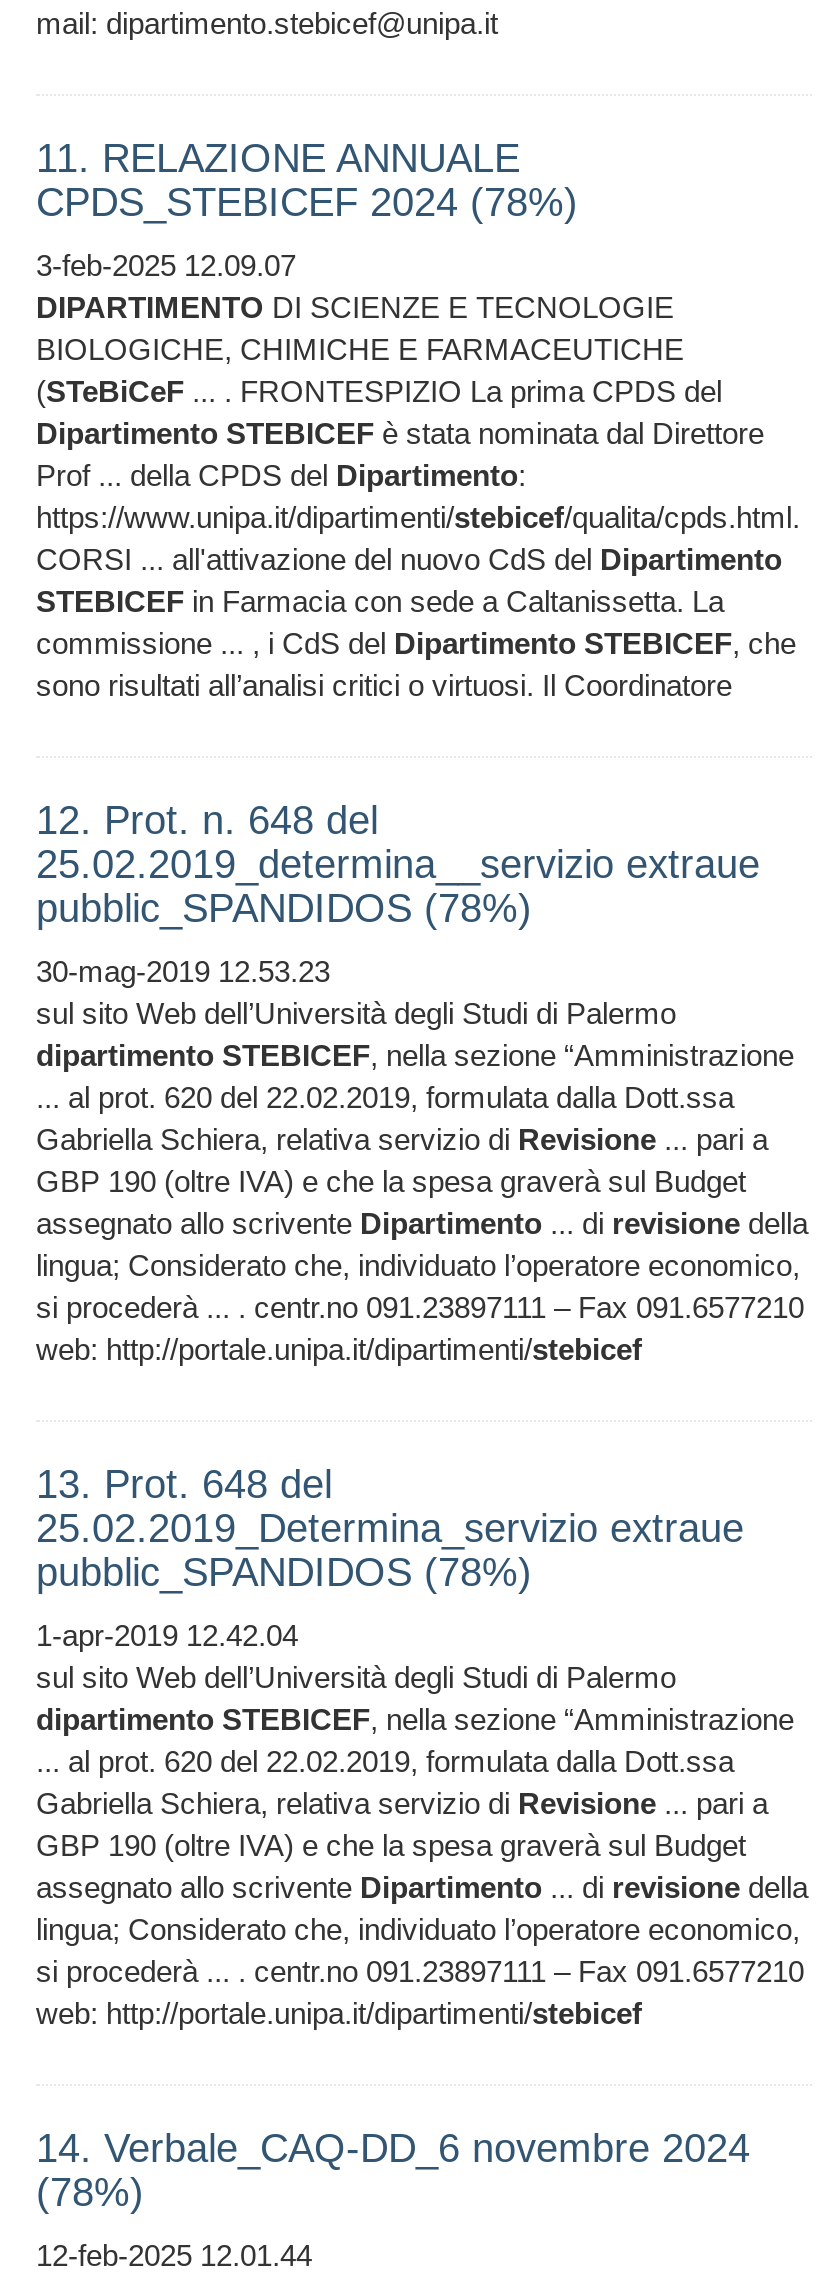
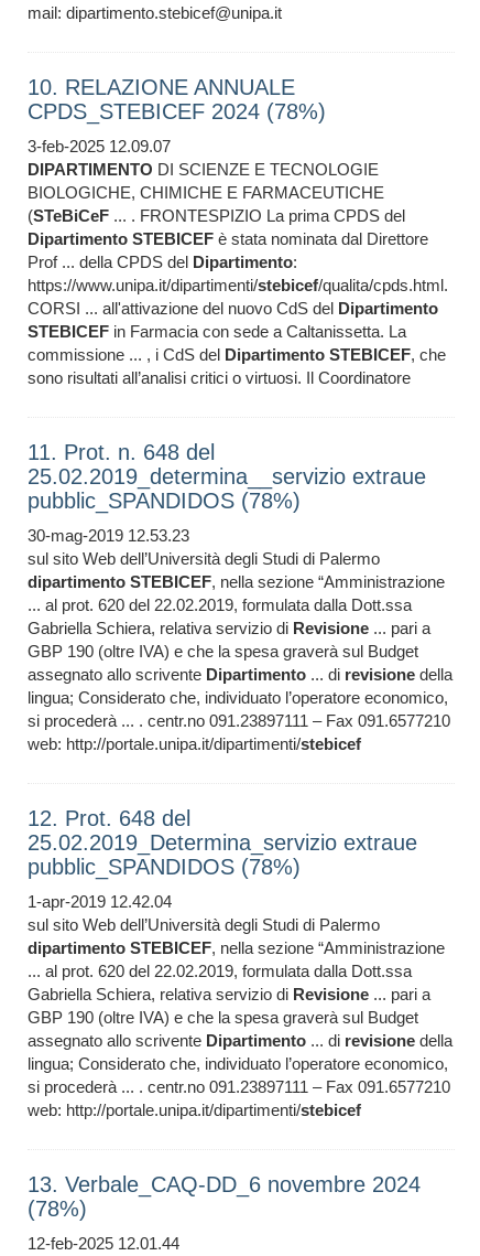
- 11. RELAZIONE ANNUALE
+ 10. RELAZIONE ANNUALE

- 12. Prot. n. 648 del
+ 11. Prot. n. 648 del

- 13. Prot. 648 del
+ 12. Prot. 648 del

- 14. Verbale_CAQ-DD_6 novembre 2024
+ 13. Verbale_CAQ-DD_6 novembre 2024
